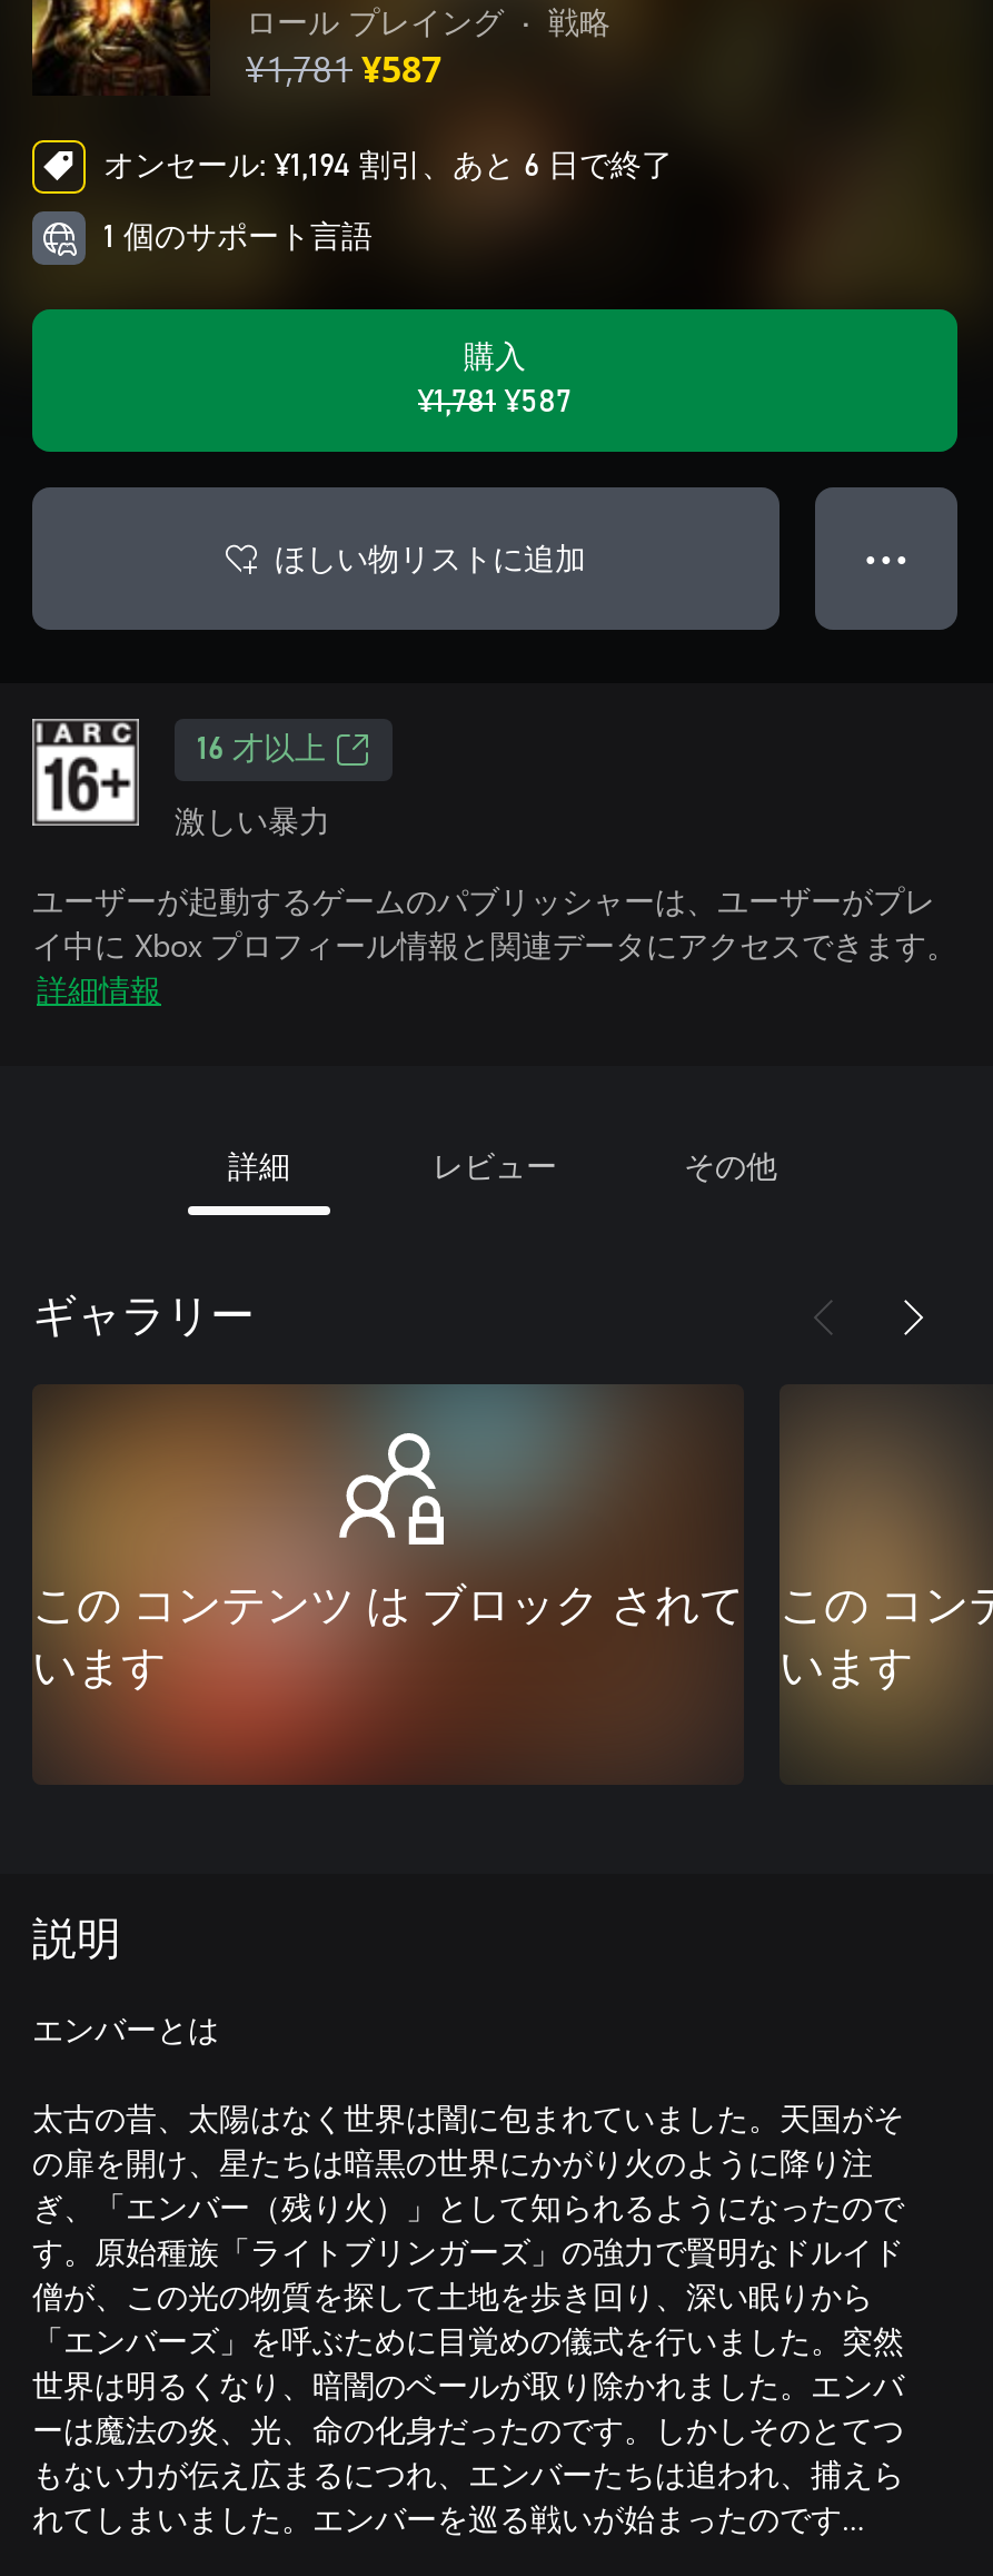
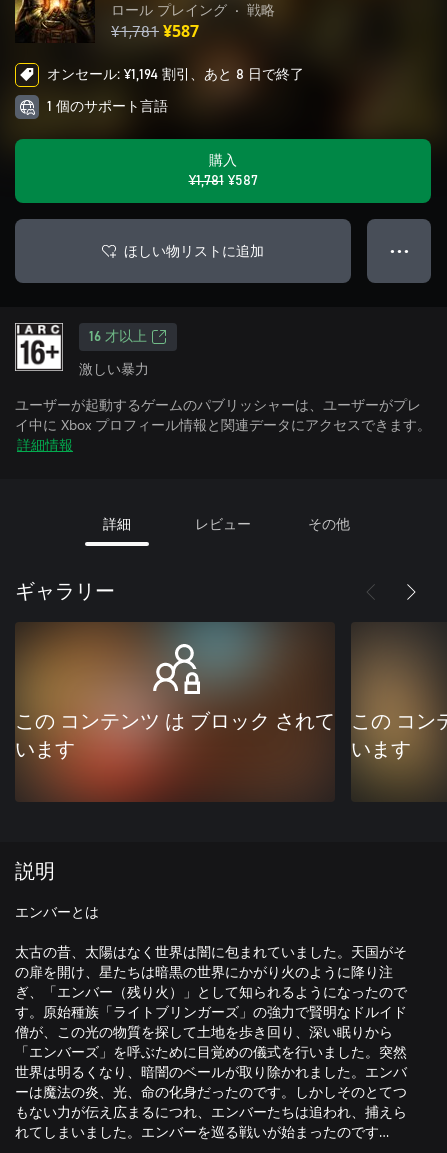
- オンセール: ¥1,194 割引、あと 6 日で終了
+ オンセール: ¥1,194 割引、あと 8 日で終了
